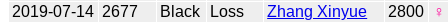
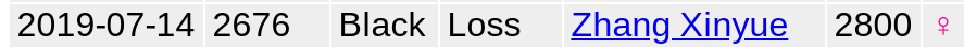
- 2019-07-14 2677
+ 2019-07-14 2676
